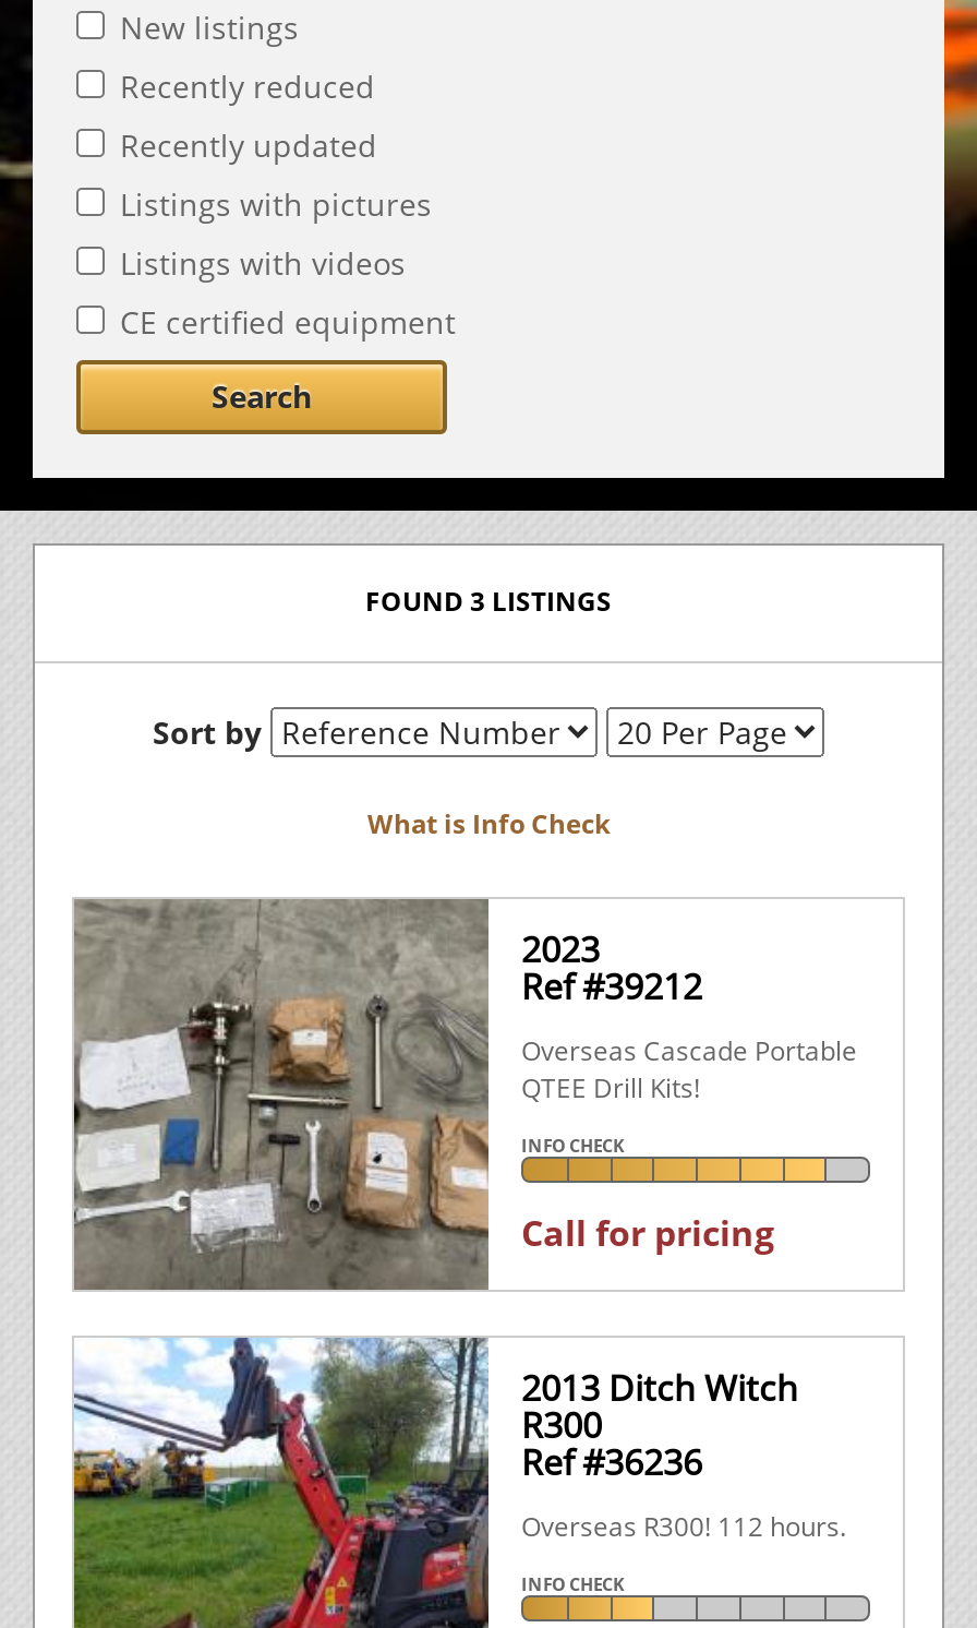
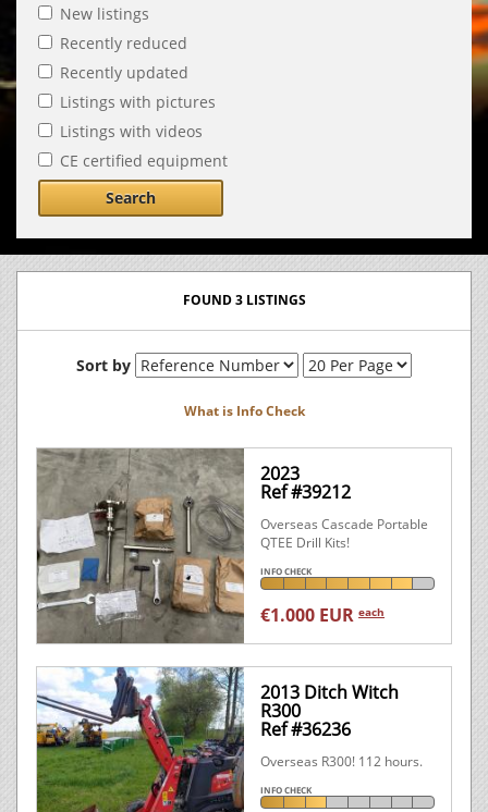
- Call for pricing
+ €1.000 EUR each
